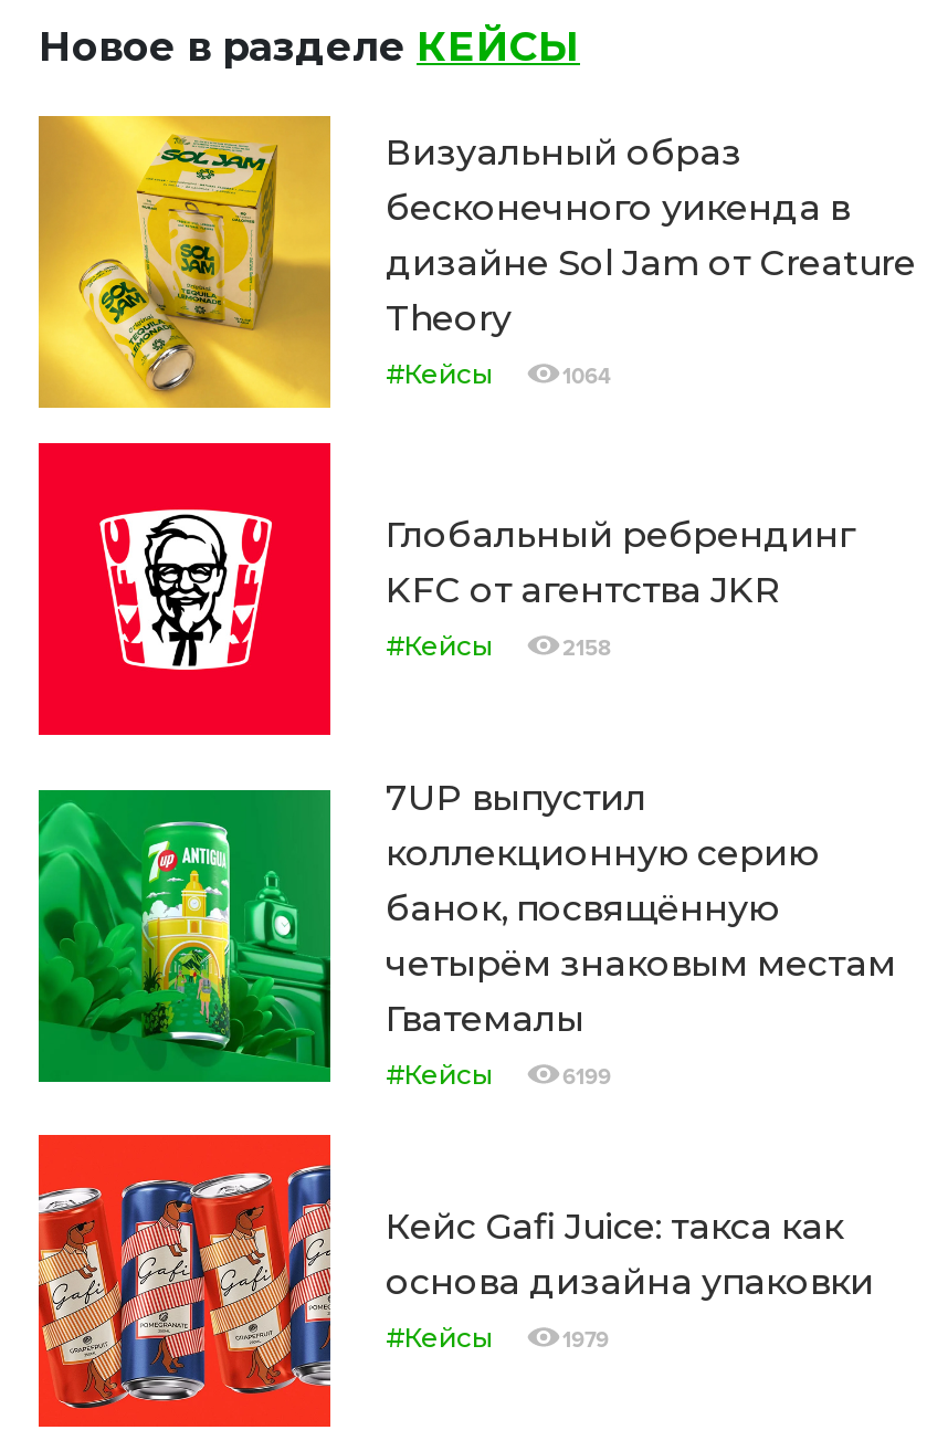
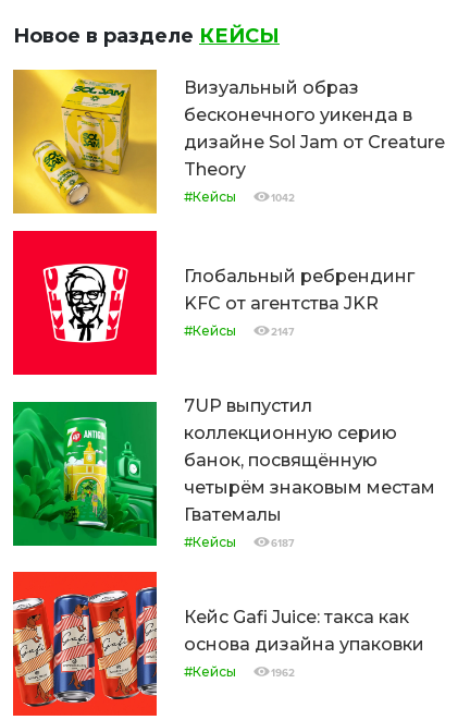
- 1064
+ 1042

- 2158
+ 2147

- 6199
+ 6187

- 1979
+ 1962
